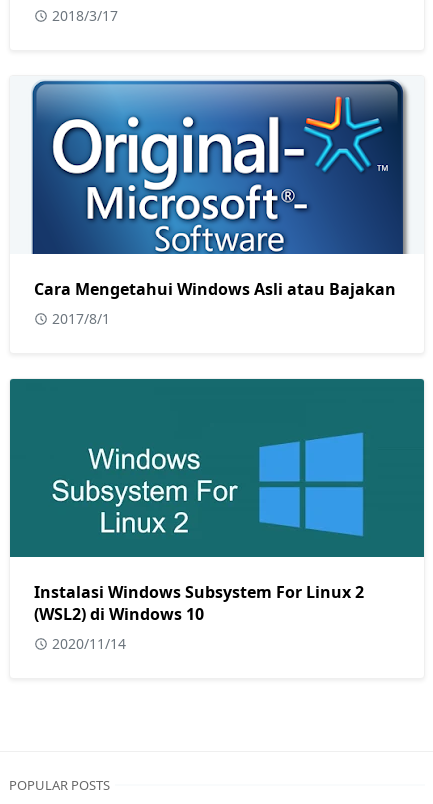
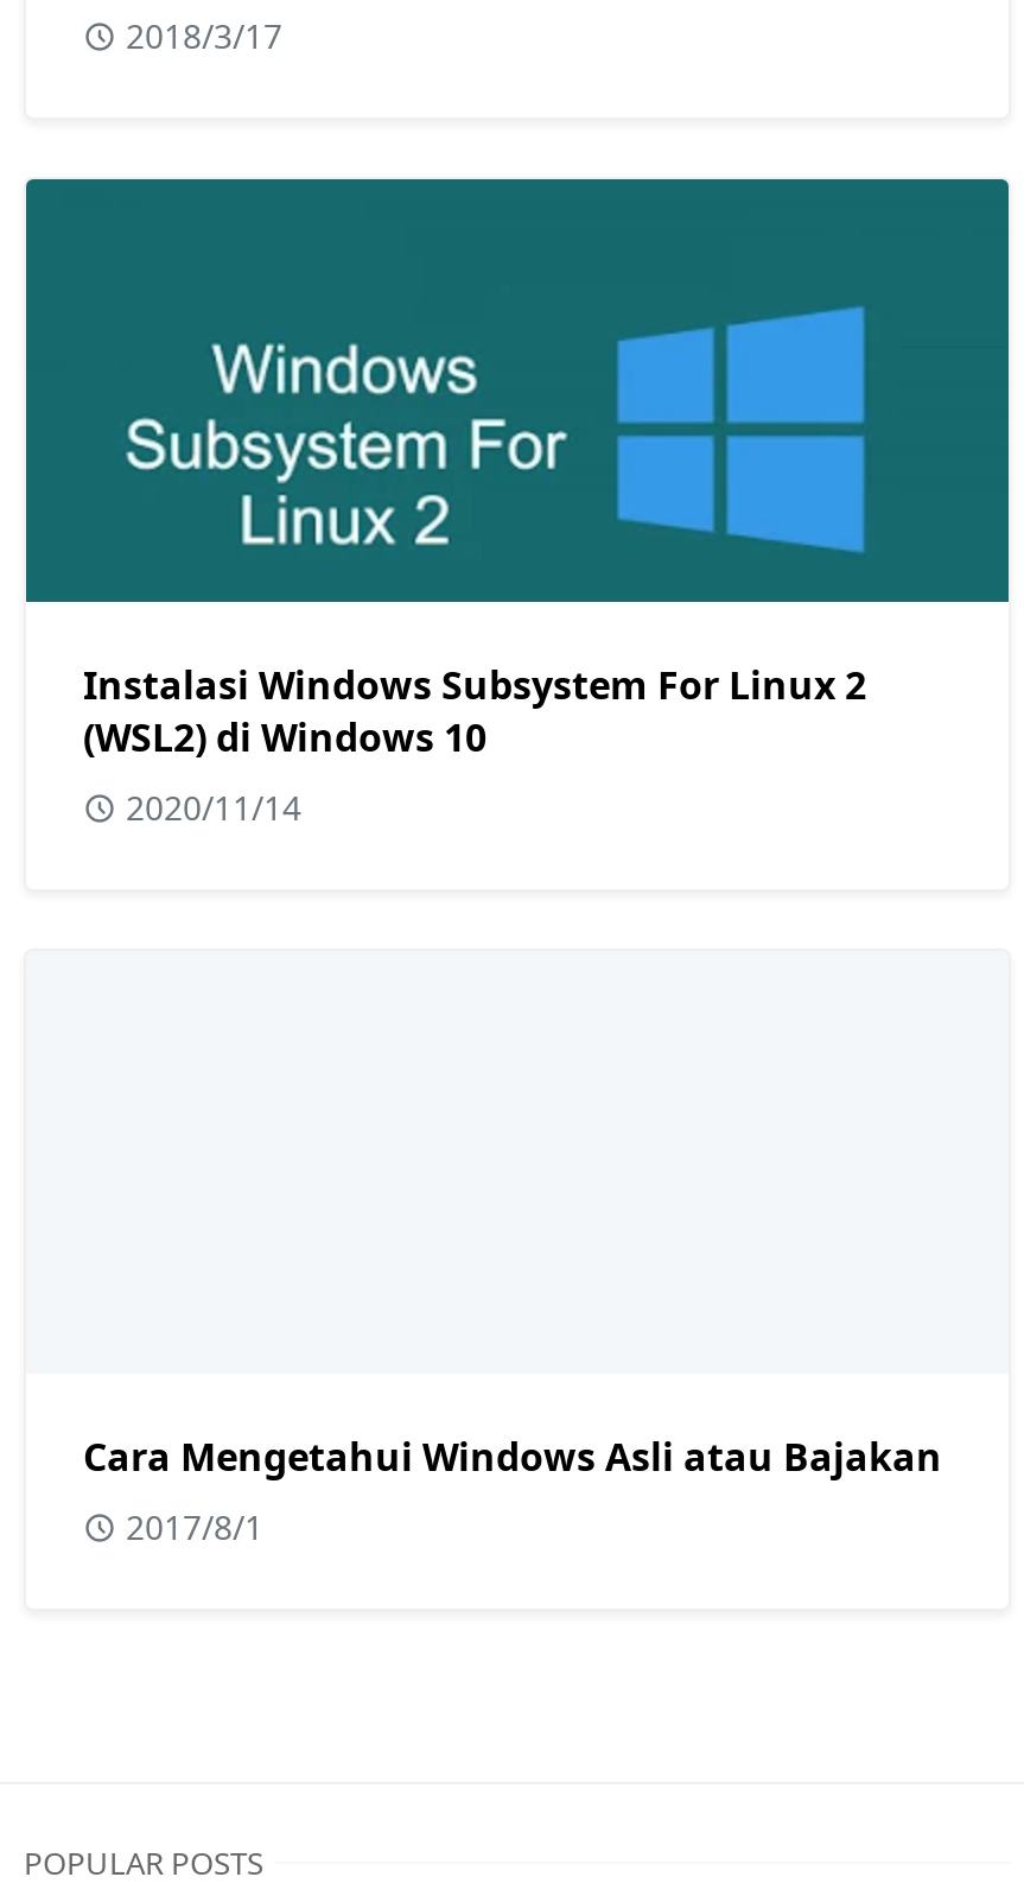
- [image]

moved down: Cara Mengetahui Windows Asli atau Bajakan | 2017/8/1

moved up: [image]

moved up: Instalasi Windows Subsystem For Linux 2 | (WSL2) di Windows 10 | 2020/11/14
